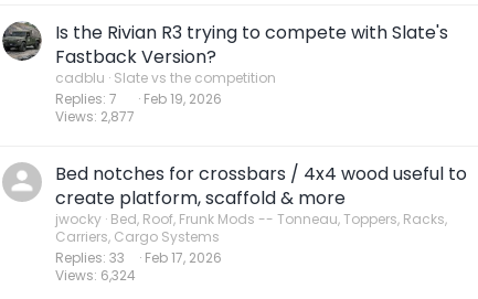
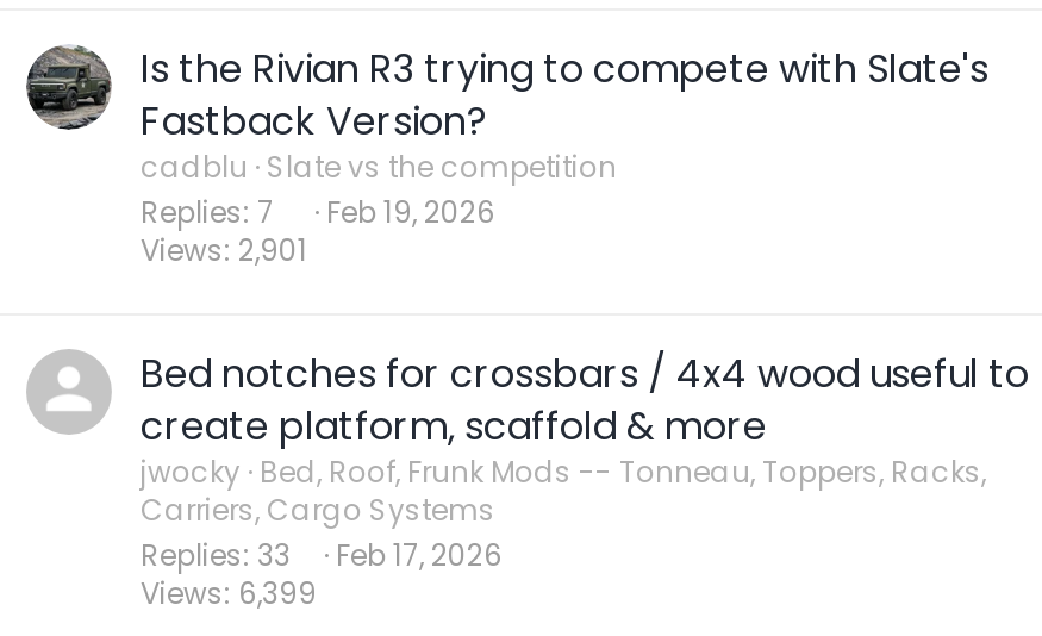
- Views 2,877
+ Views 2,901

- Views 6,324
+ Views 6,399
